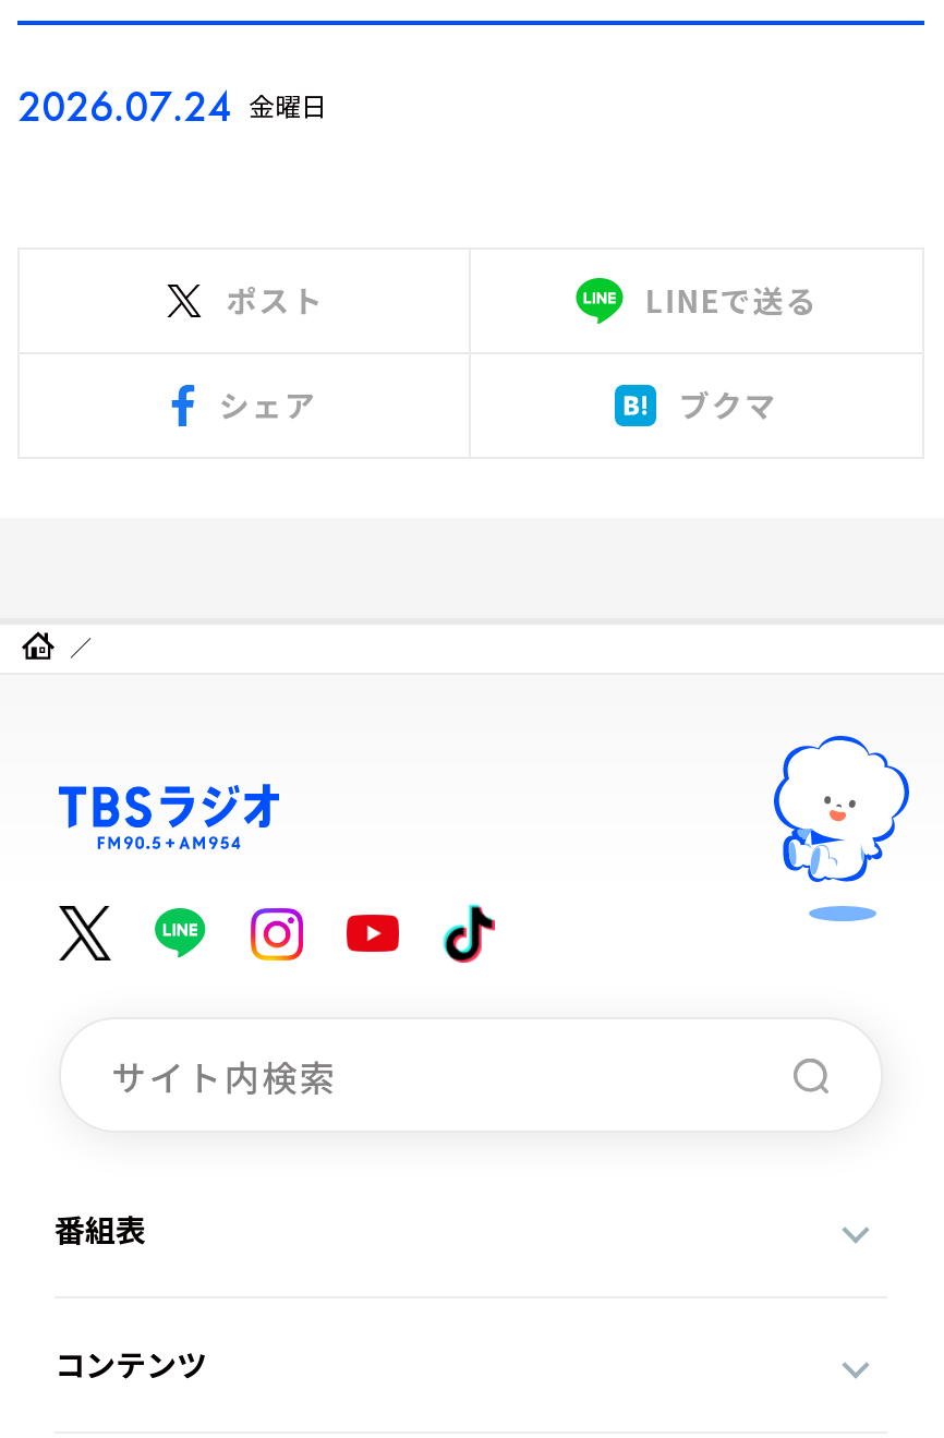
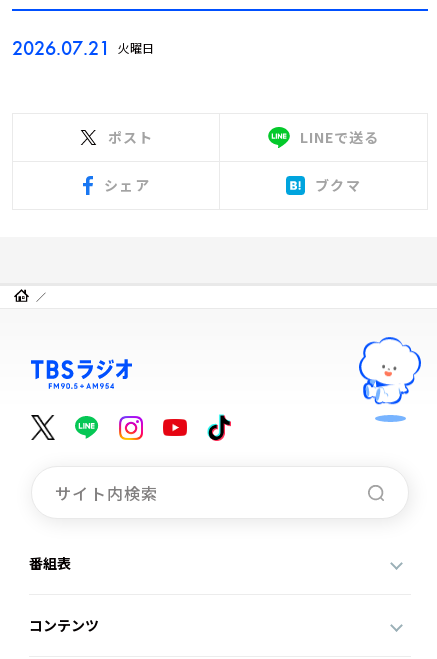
- 2026.07.24 金曜日
+ 2026.07.21 火曜日
